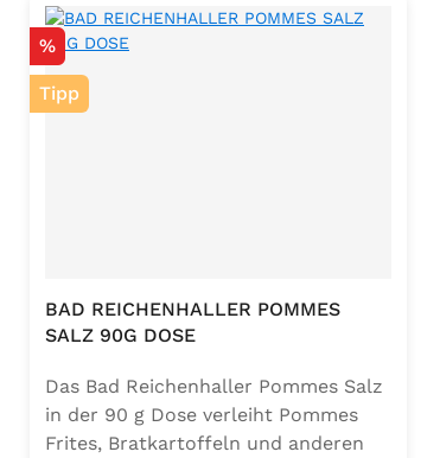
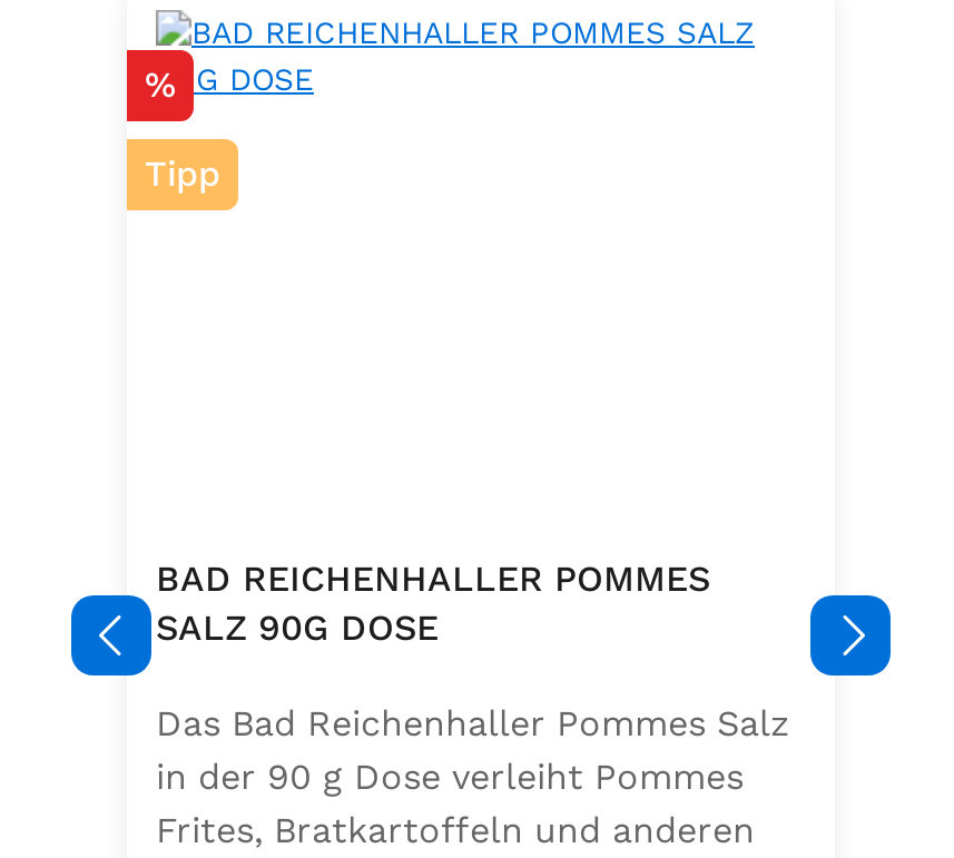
+ [image]

+ [image]
